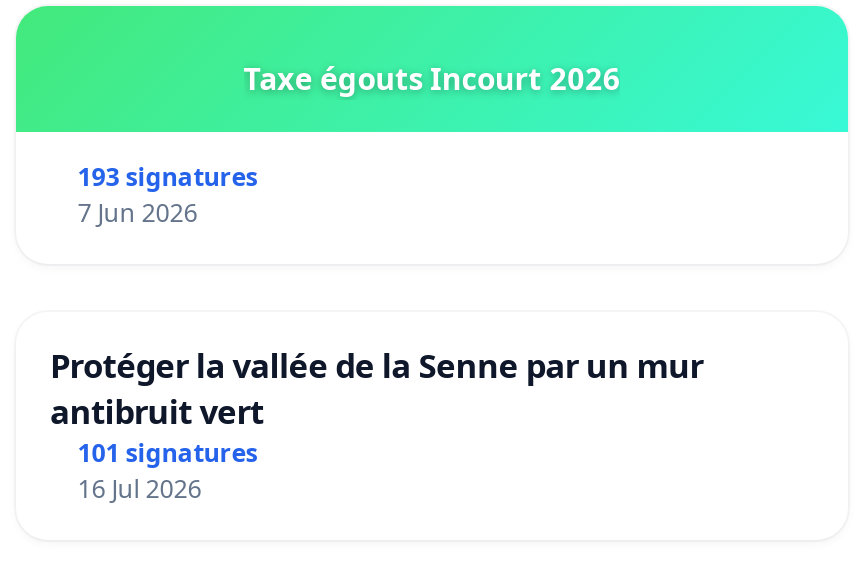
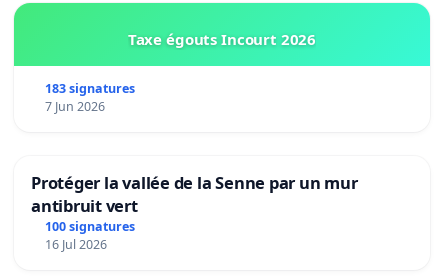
- 193 signatures
+ 183 signatures

- 101 signatures
+ 100 signatures
